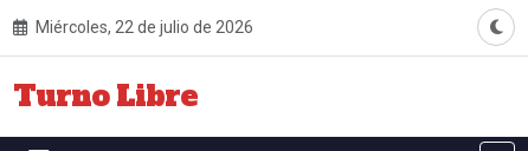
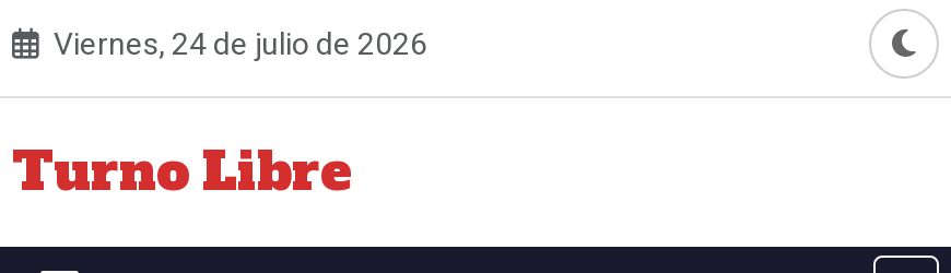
- Miércoles, 22 de julio de 2026
+ Viernes, 24 de julio de 2026
